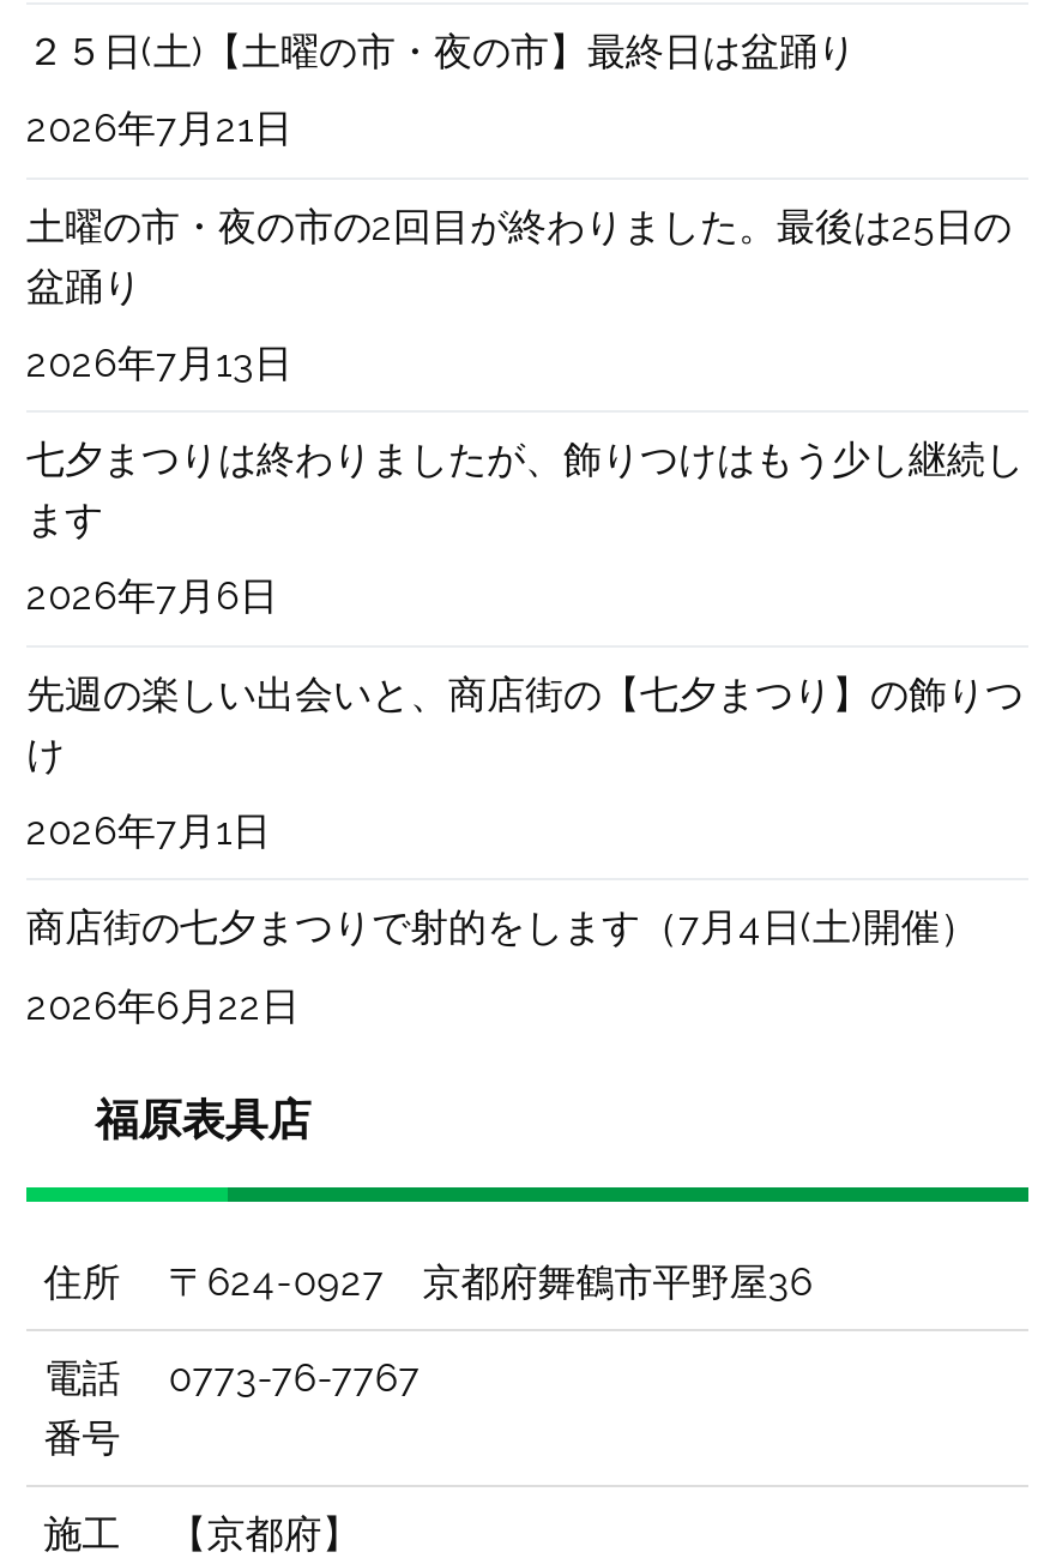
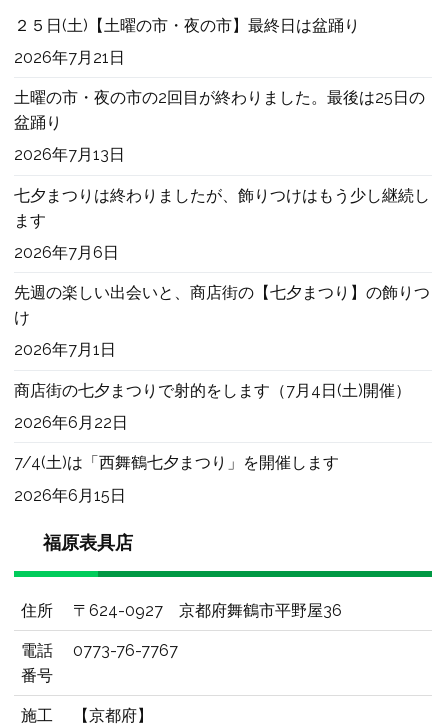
+ 7/4(土)は「西舞鶴七夕まつり」を開催します
+ 2026年6月15日
